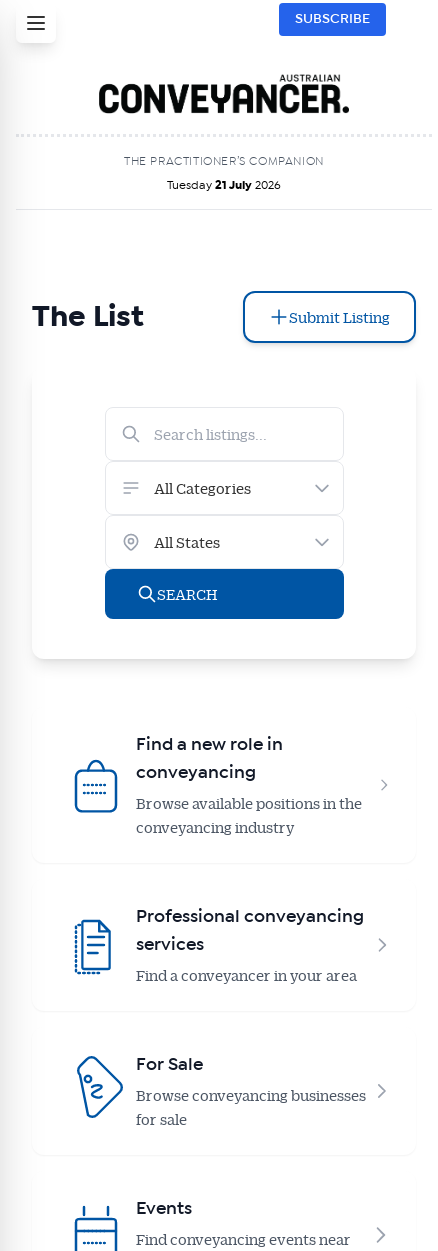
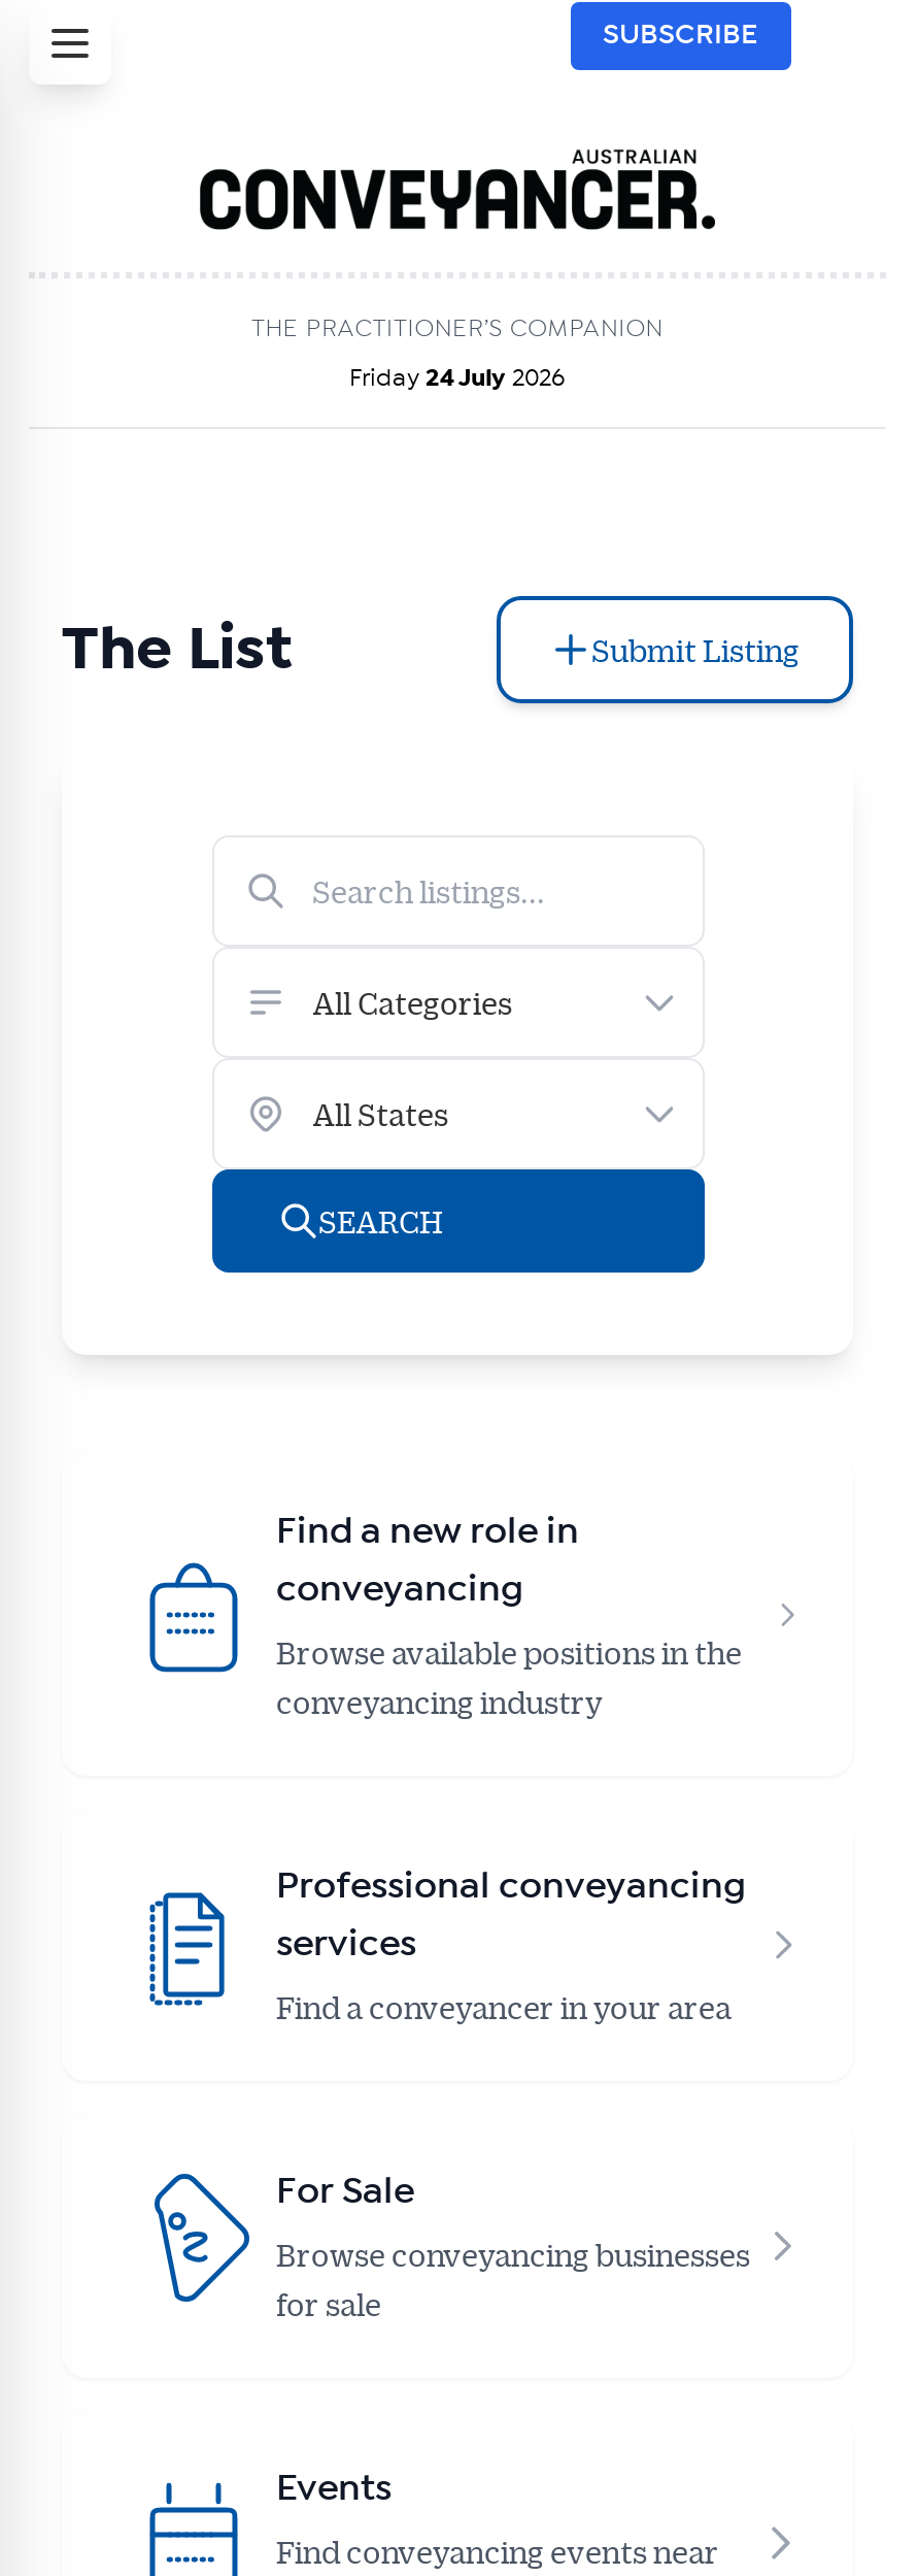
- Tuesday 21 July 2026
+ Friday 24 July 2026
